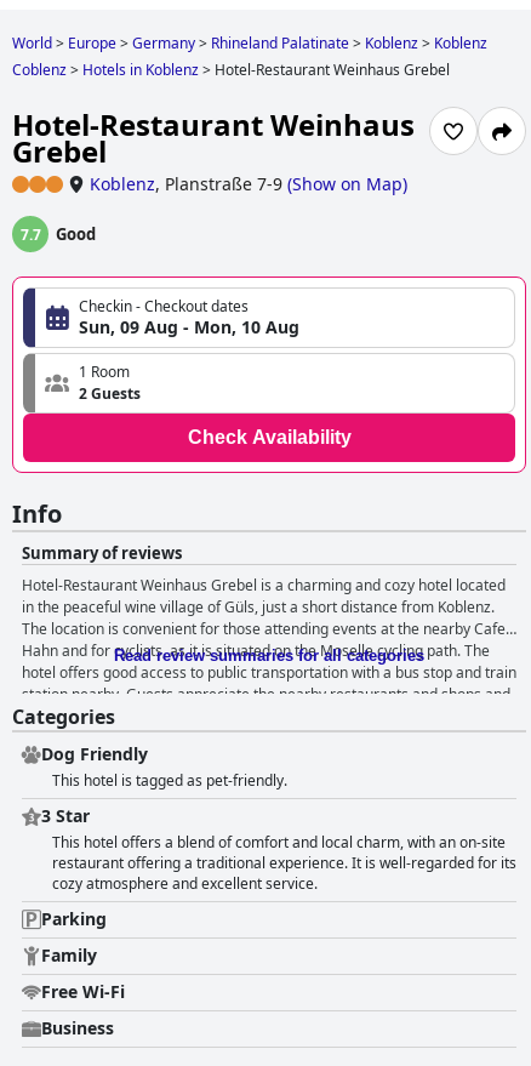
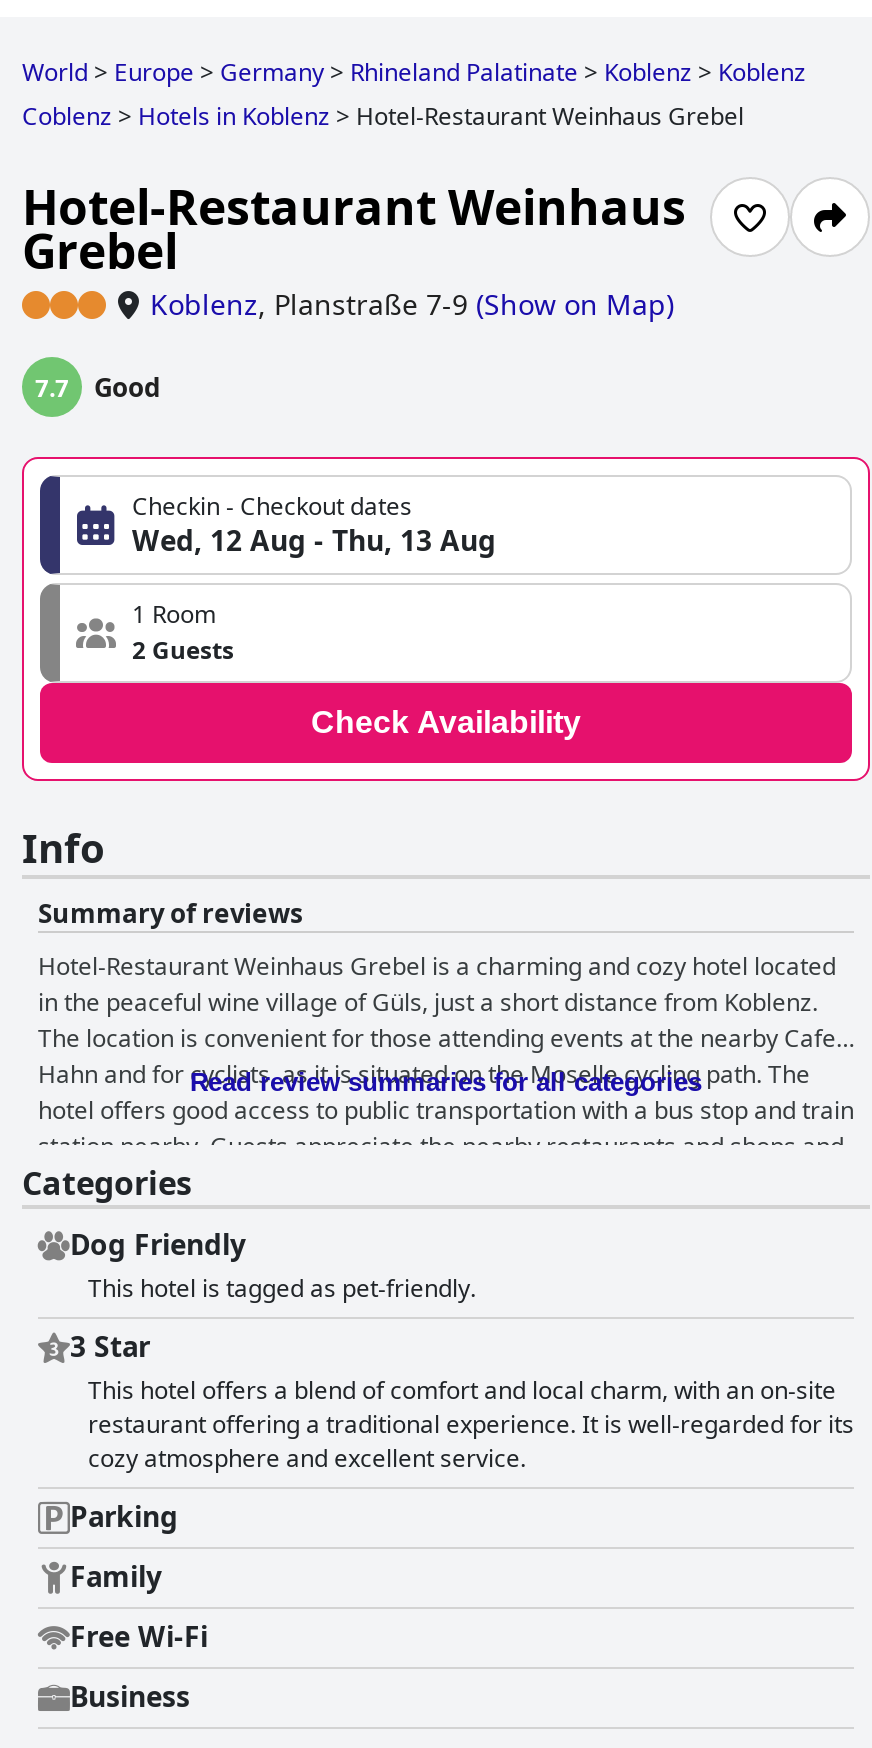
- Sun, 09 Aug - Mon, 10 Aug
+ Wed, 12 Aug - Thu, 13 Aug
